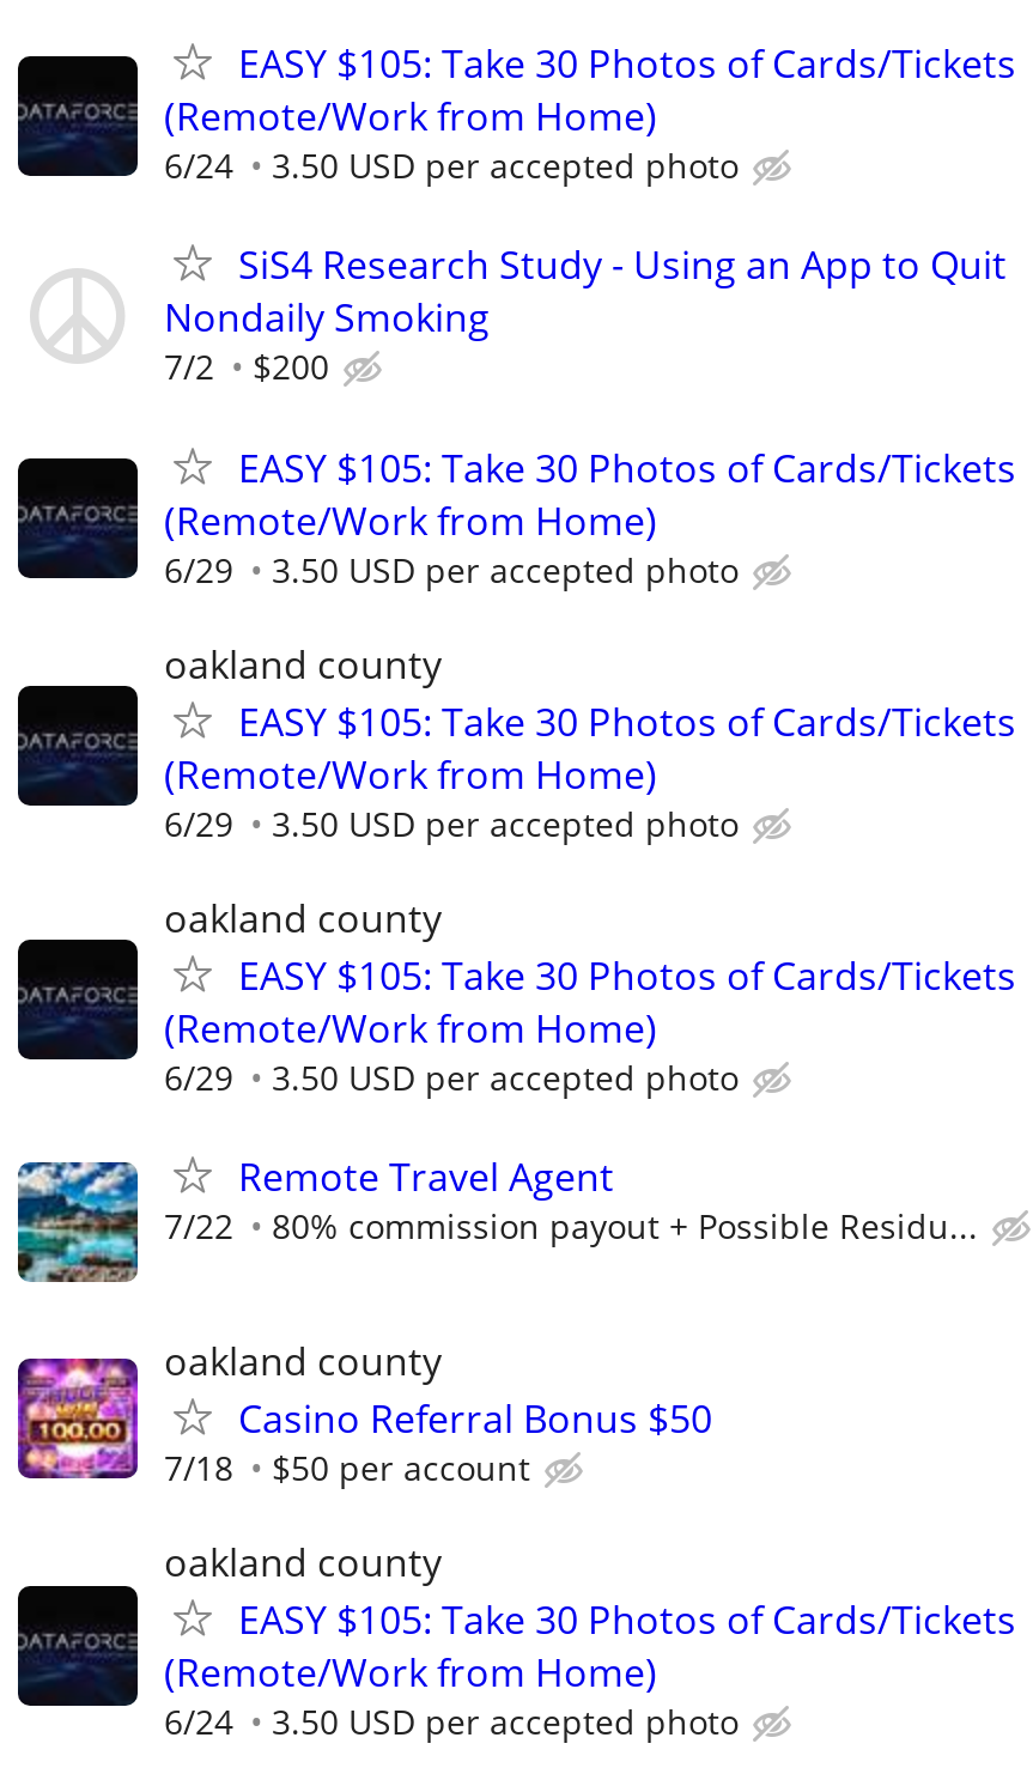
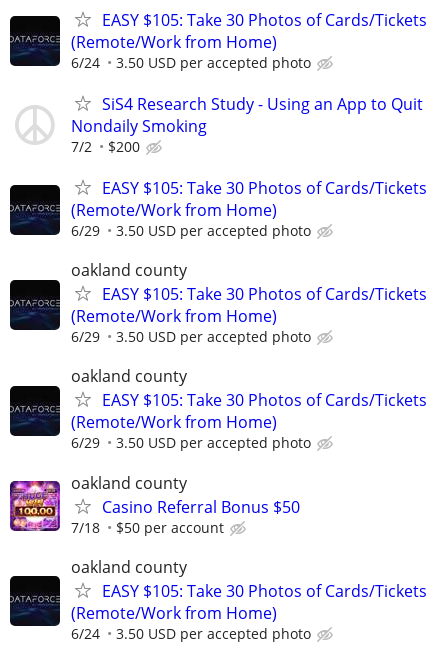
- [image]
- Remote Travel Agent
- 7/22
- 80% commission payout + Possible Residu...
